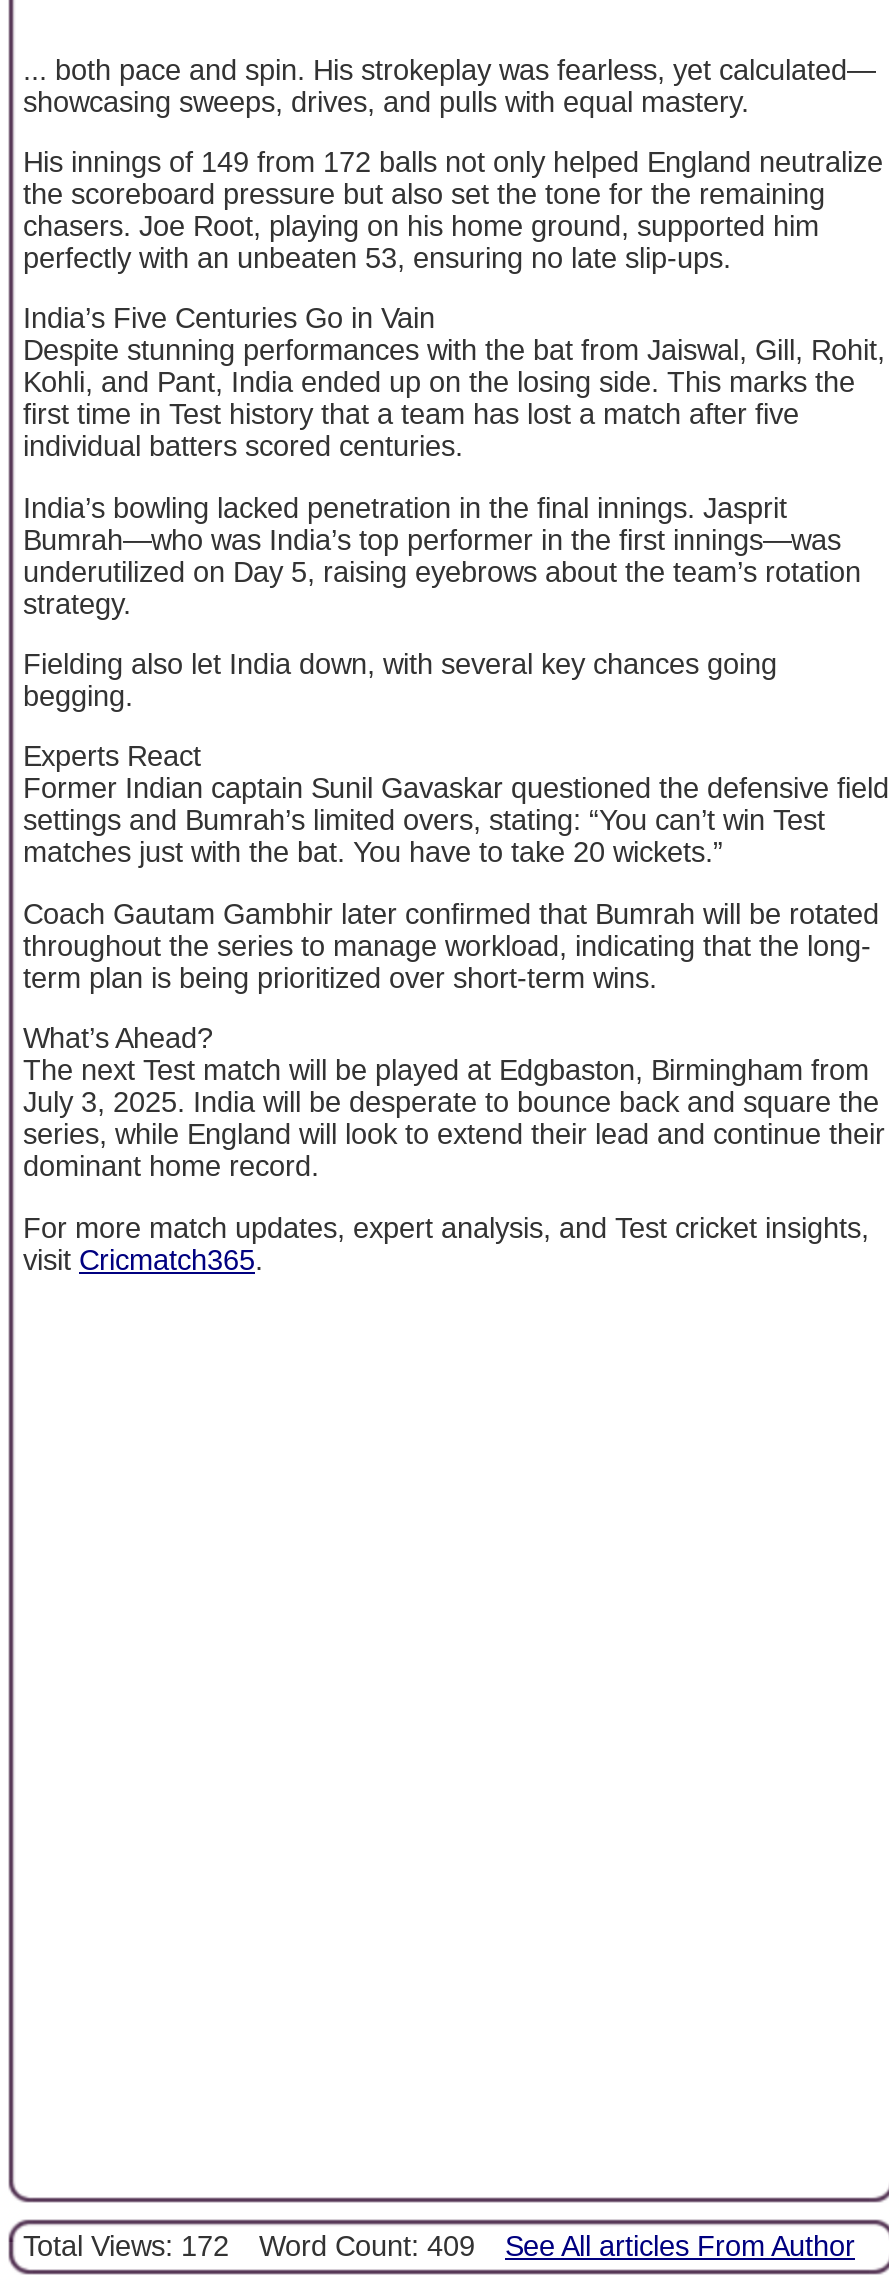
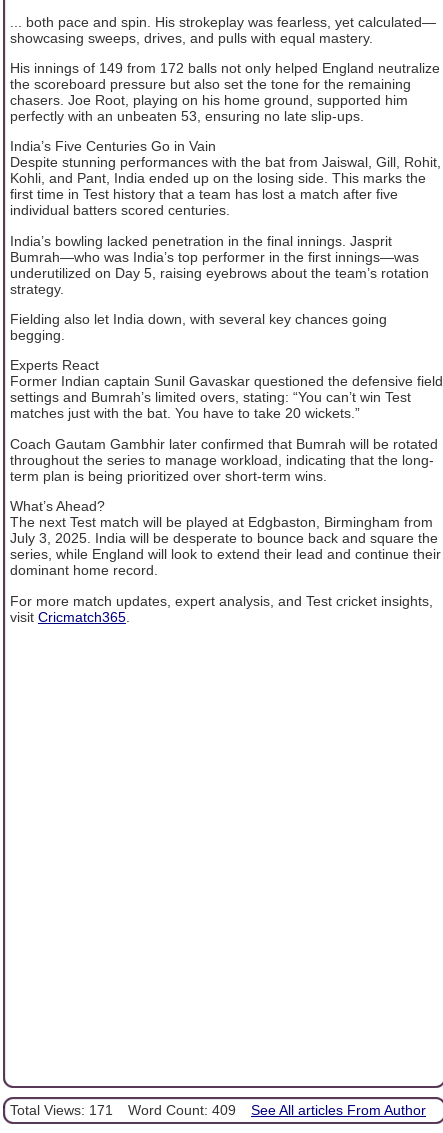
- Total Views: 172 Word Count: 409 See All articles From Author
+ Total Views: 171 Word Count: 409 See All articles From Author
